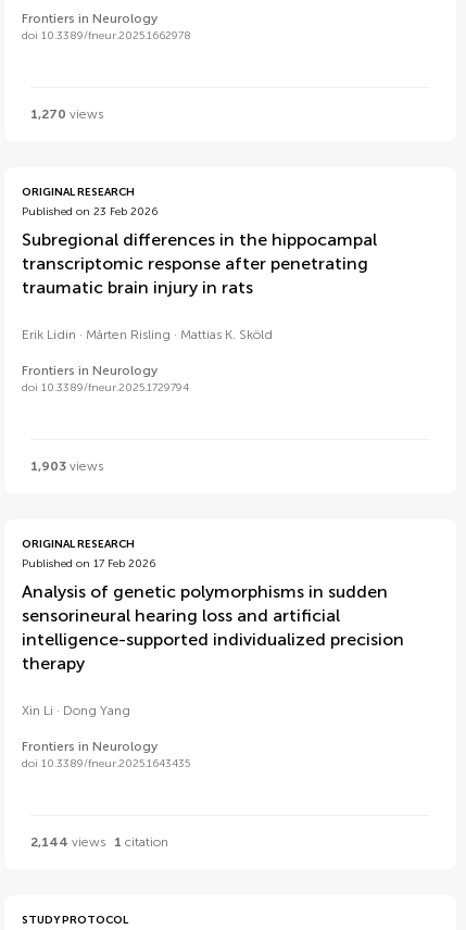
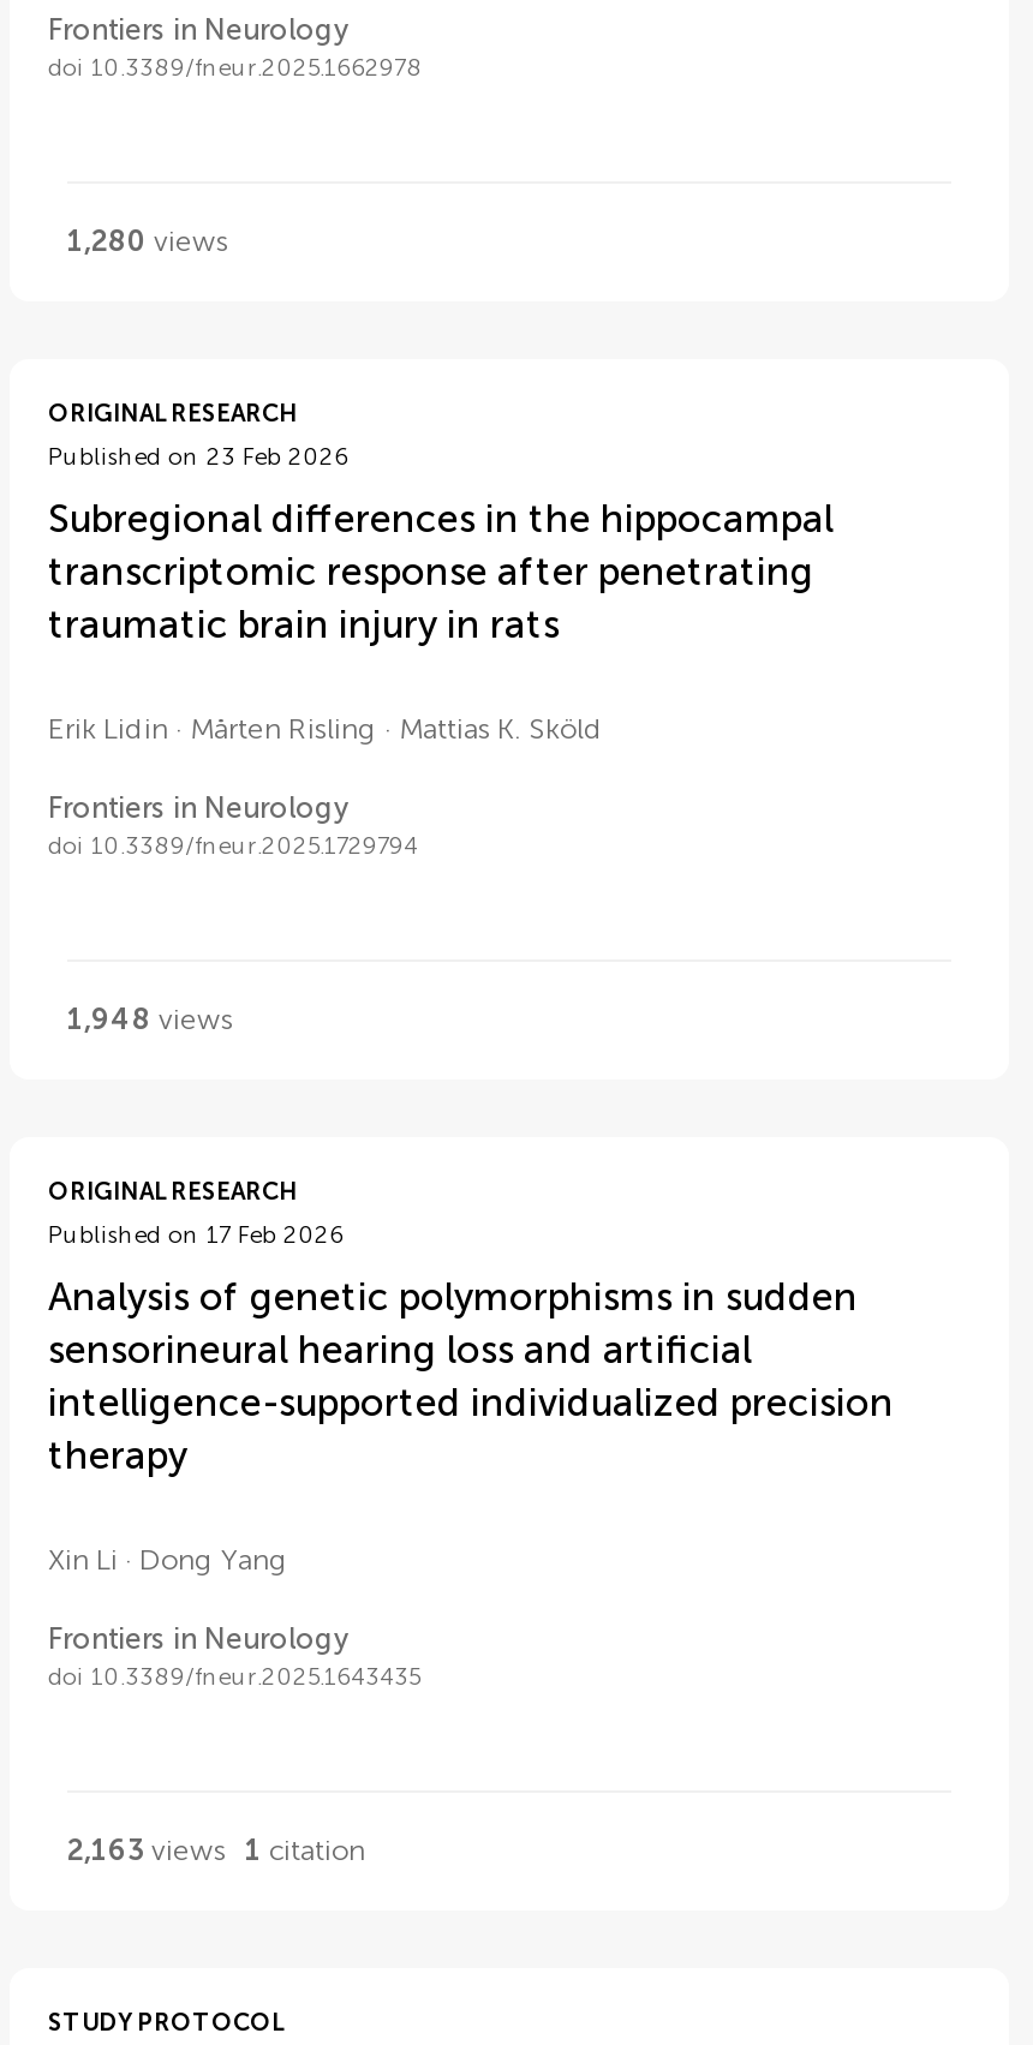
- 1,270 views
+ 1,280 views

- 1,903 views
+ 1,948 views

- 2,144 views 1 citation
+ 2,163 views 1 citation
